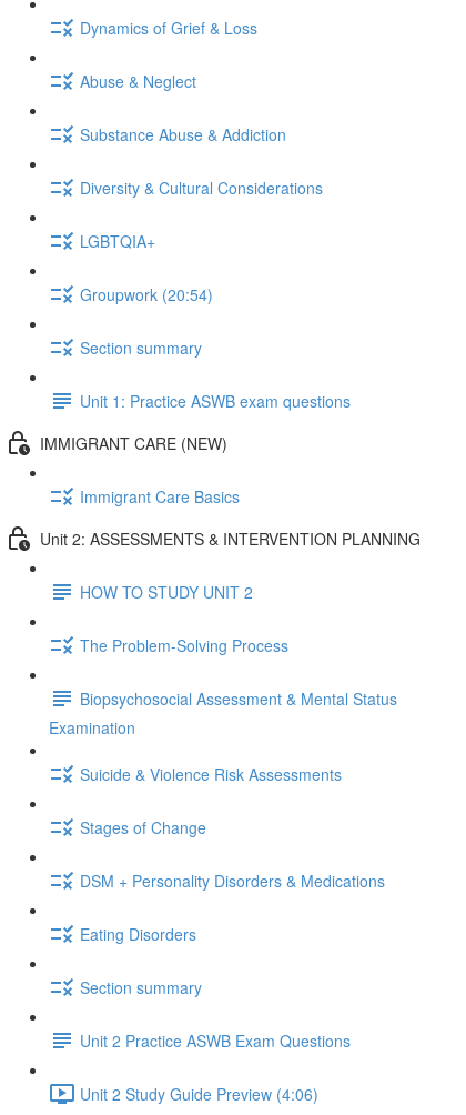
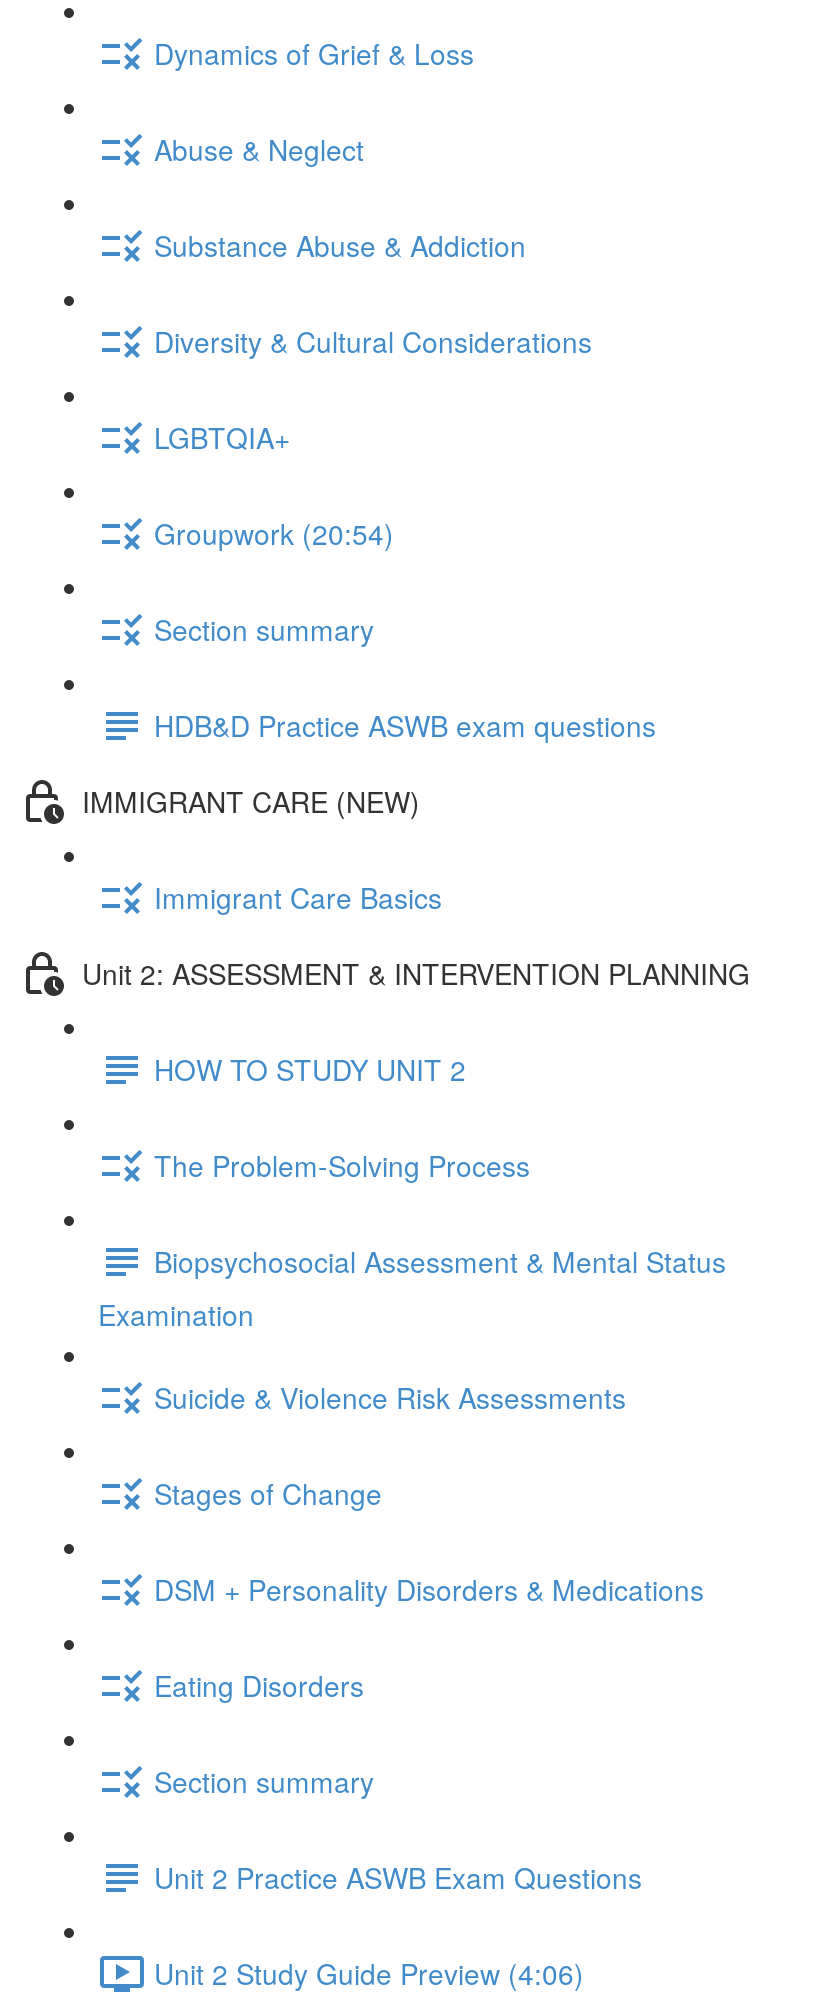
- Unit 1: Practice ASWB exam questions
+ HDB&D Practice ASWB exam questions

- Unit 2: ASSESSMENTS & INTERVENTION PLANNING
+ Unit 2: ASSESSMENT & INTERVENTION PLANNING
